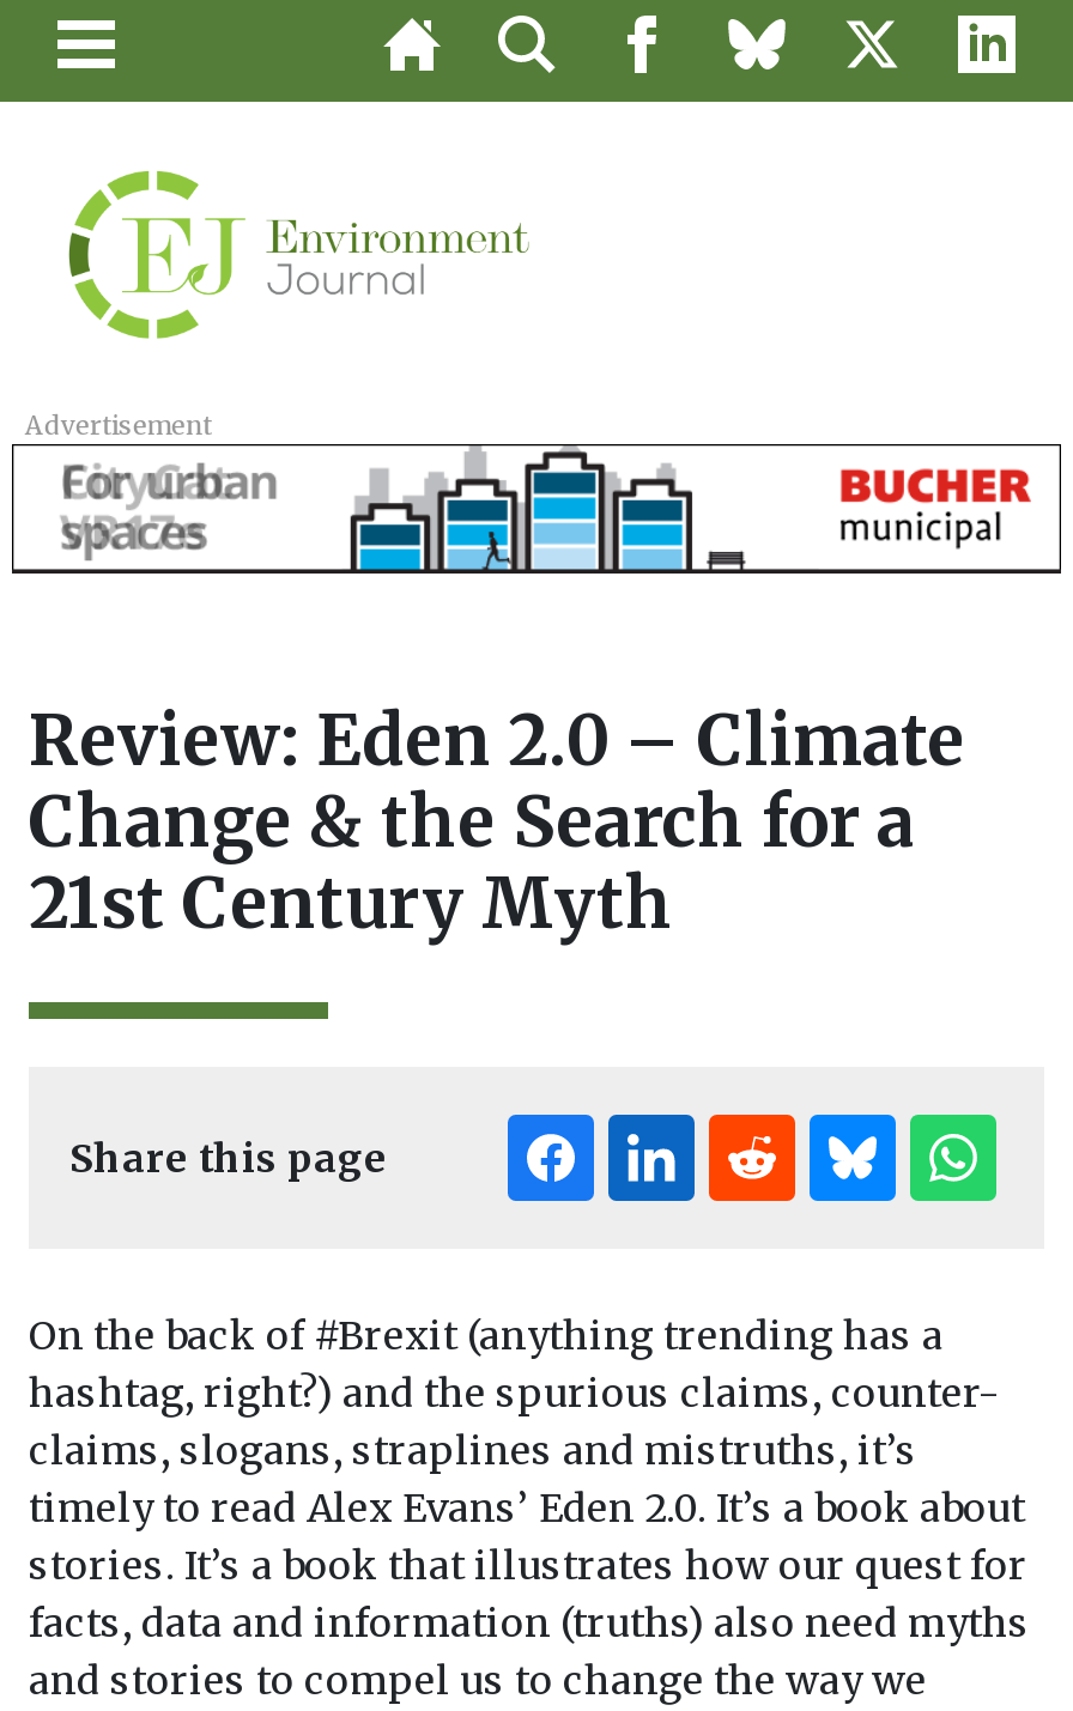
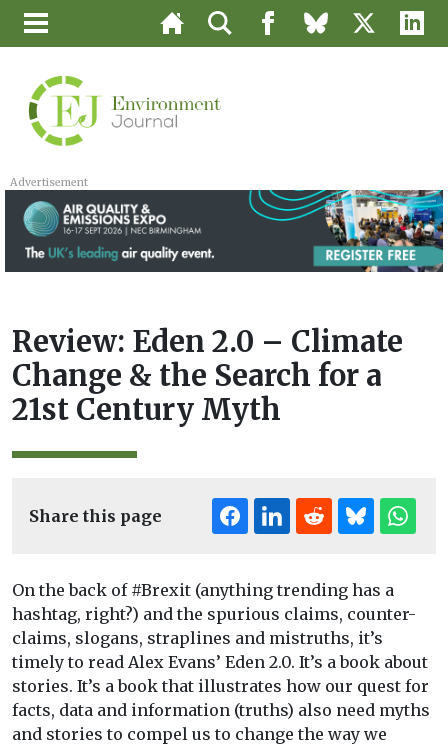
- [image]
+ [image]
